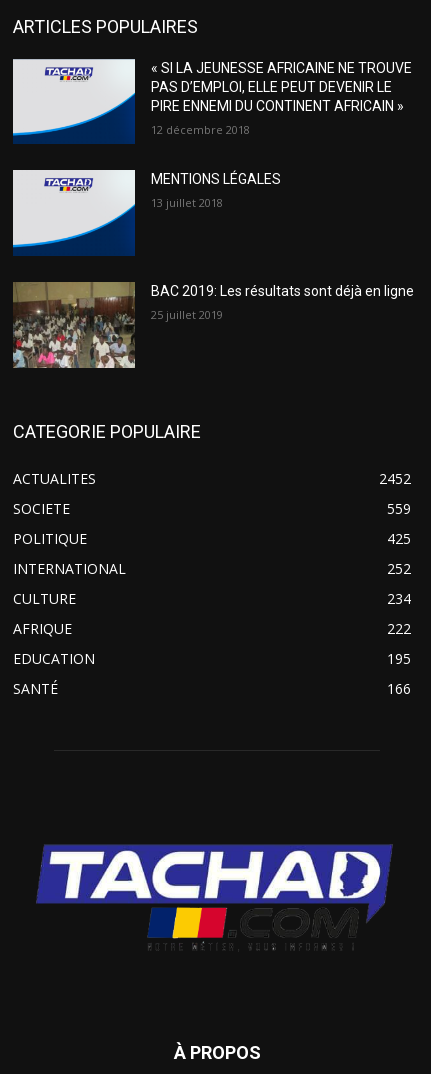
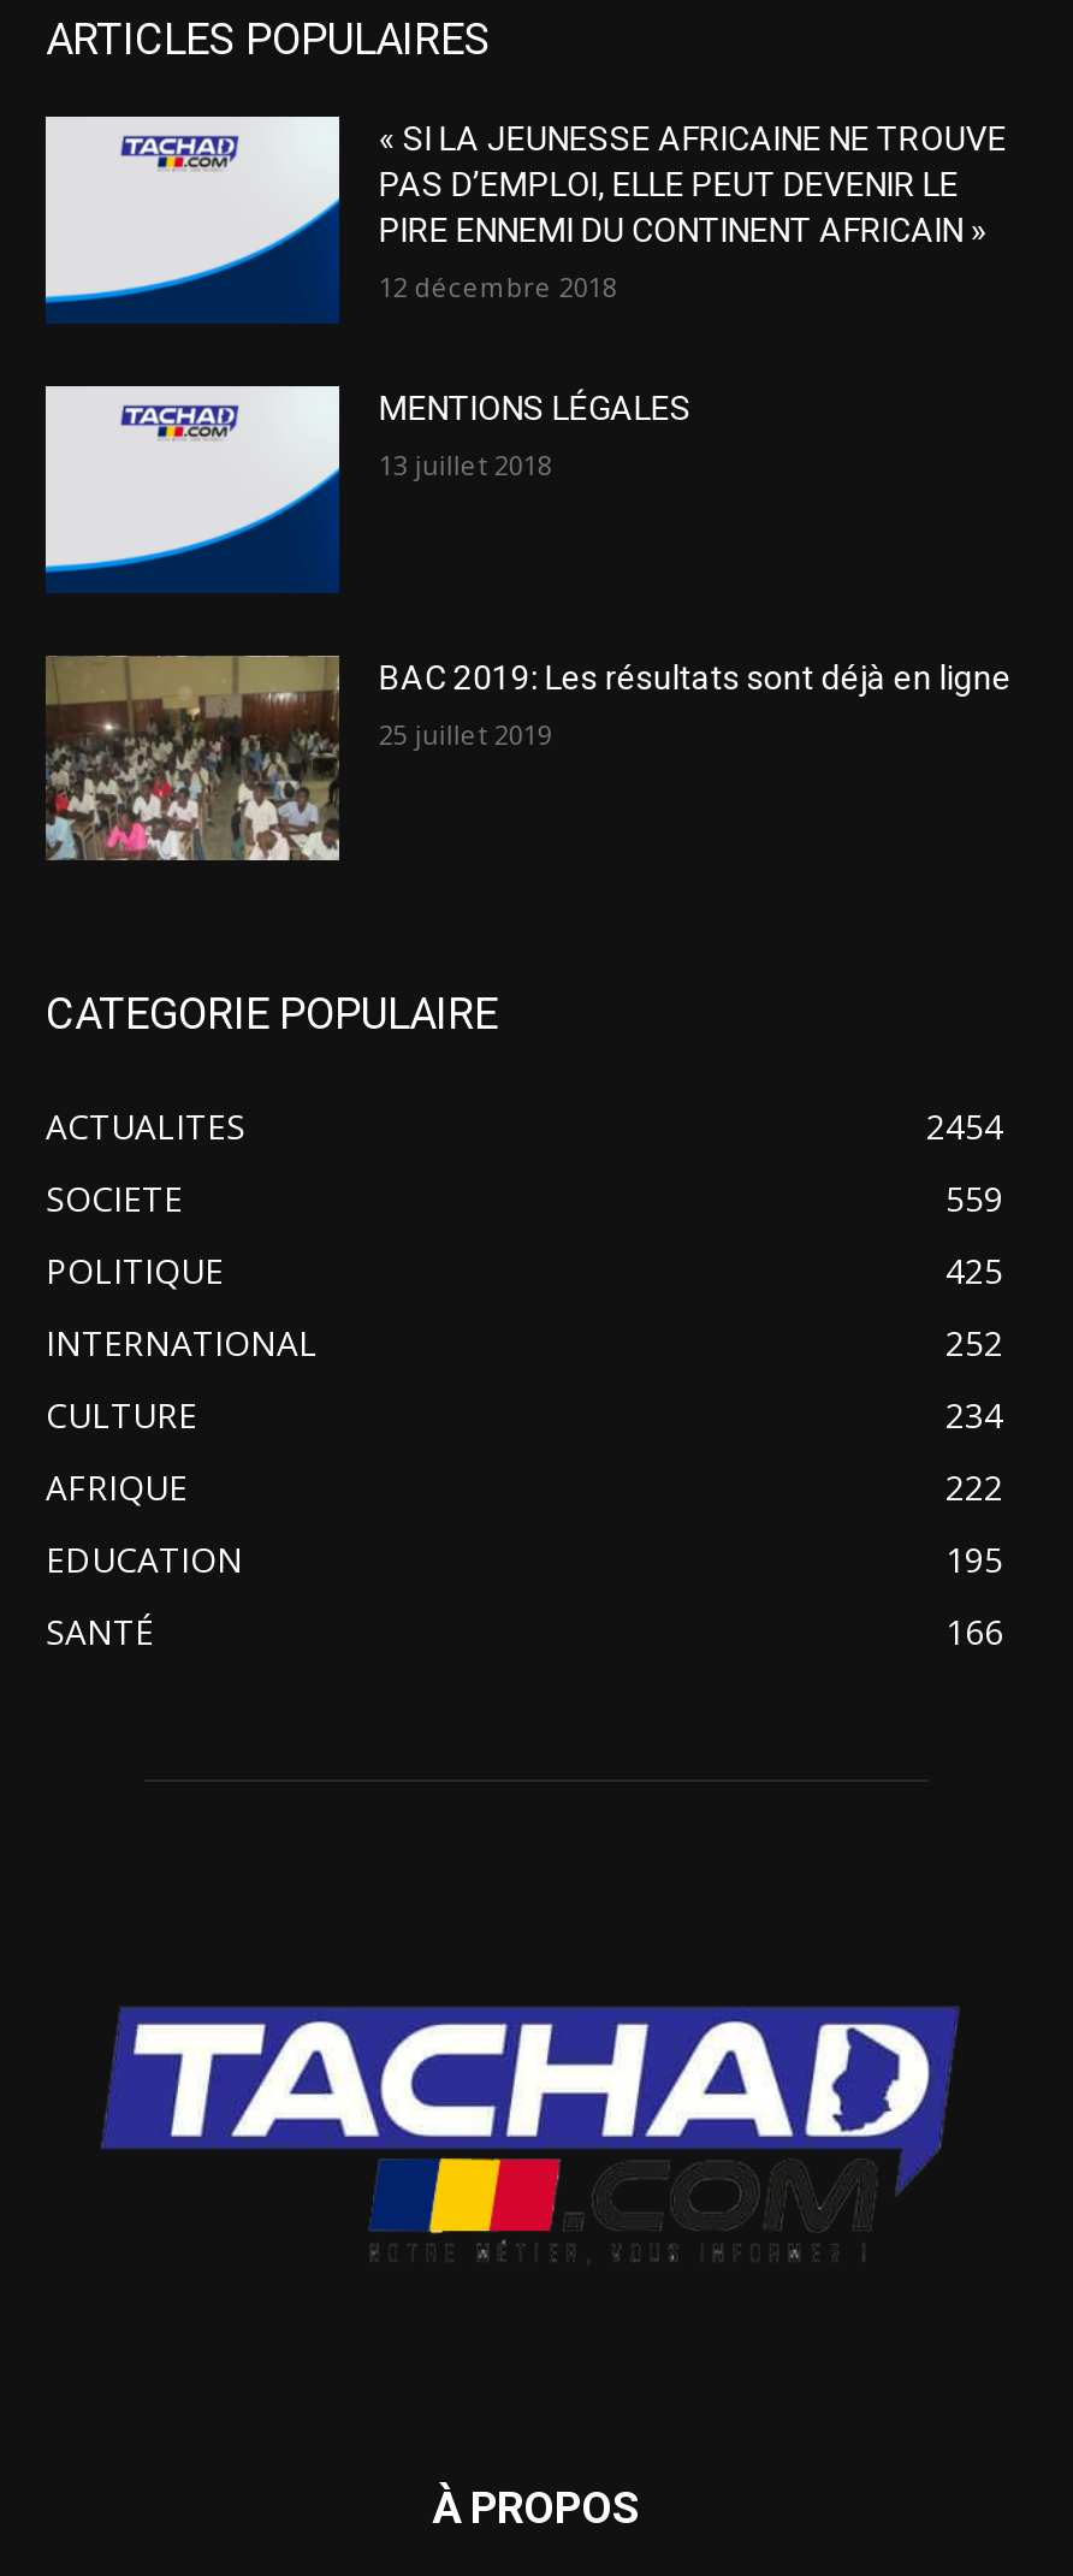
- 2452
+ 2454
